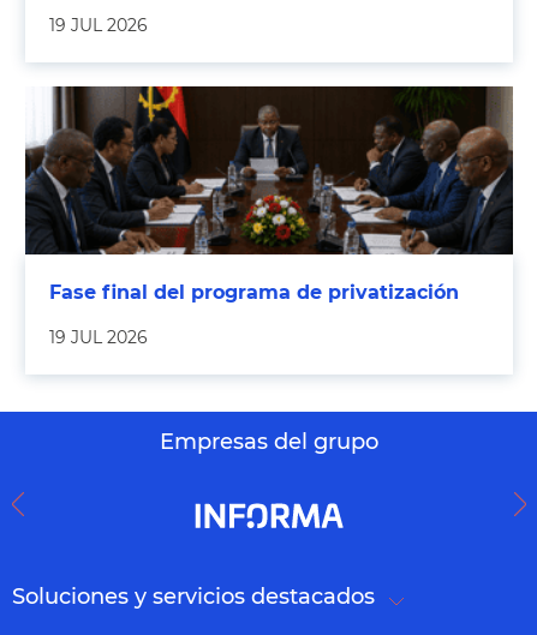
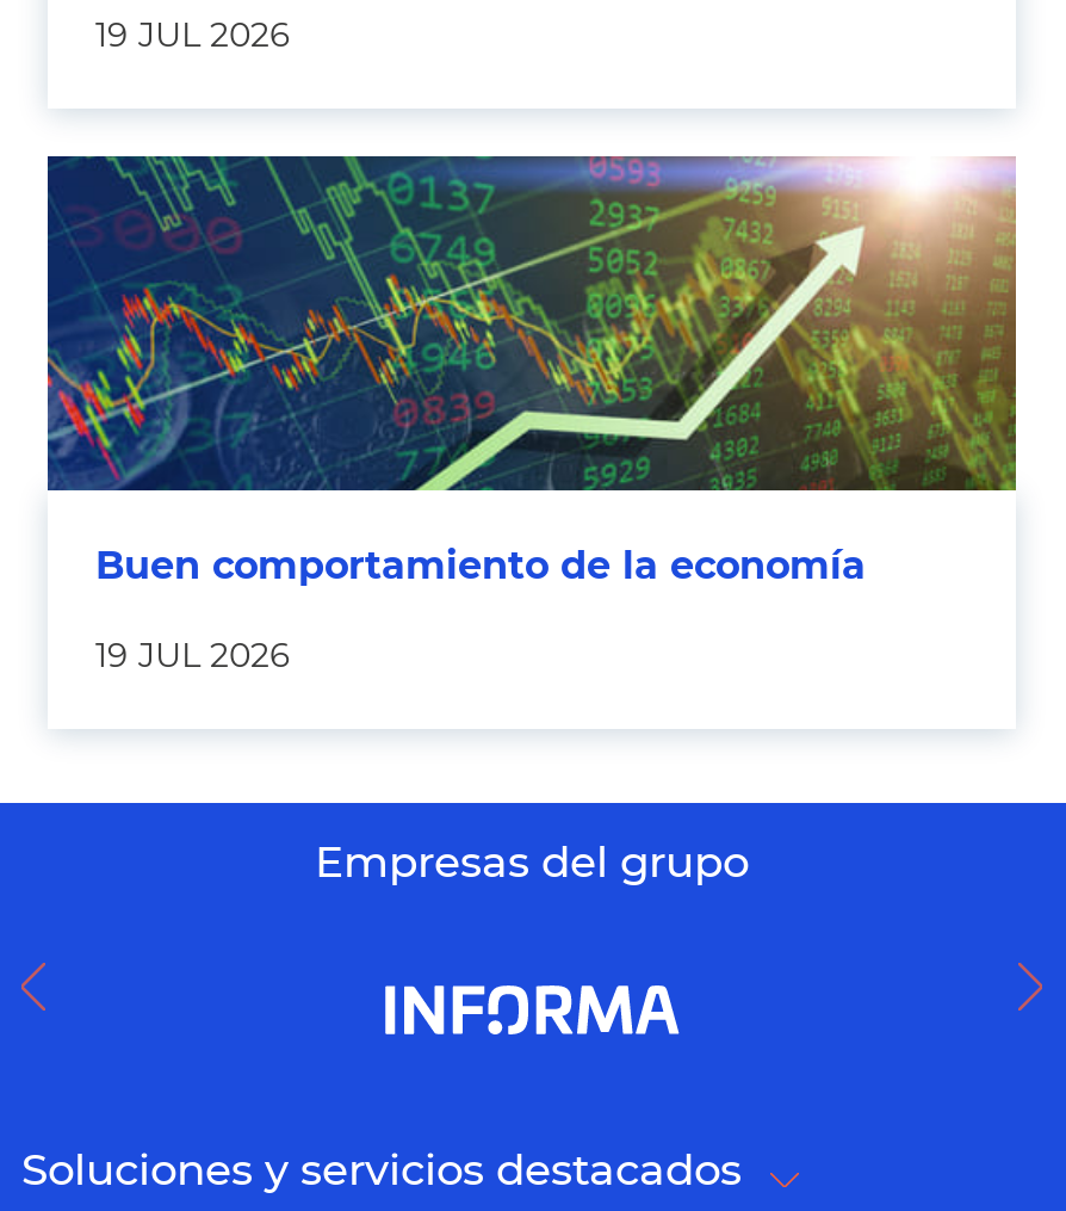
- [image]
- Fase final del programa de privatización
+ [image]
+ Buen comportamiento de la economía
